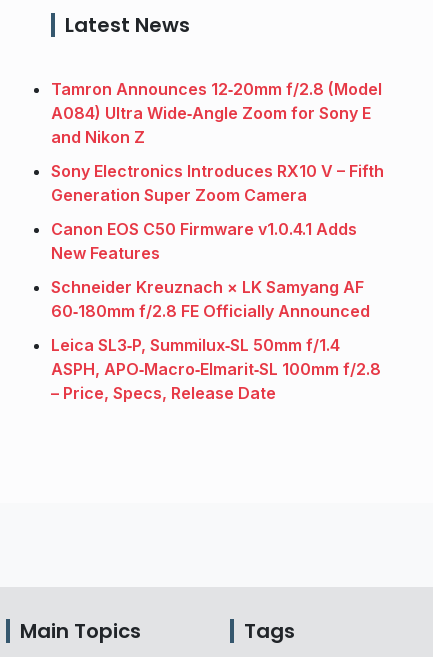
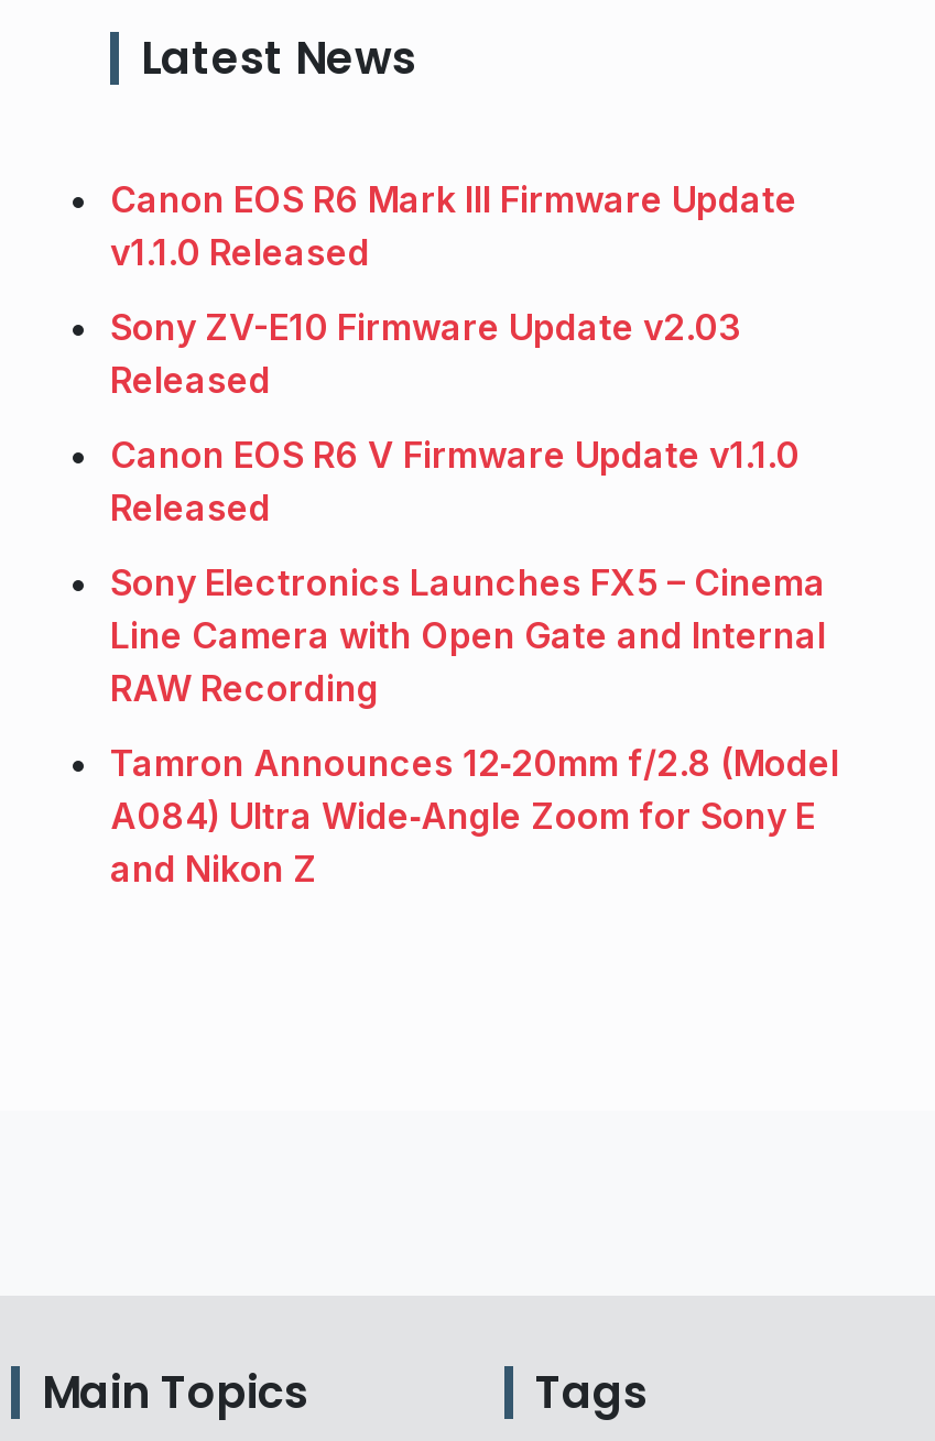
+ Canon EOS R6 Mark III Firmware Update
+ v1.1.0 Released
+ Sony ZV-E10 Firmware Update v2.03
+ Released
+ Canon EOS R6 V Firmware Update v1.1.0
+ Released
+ Sony Electronics Launches FX5 – Cinema
+ Line Camera with Open Gate and Internal
+ RAW Recording

moved down: Tamron Announces 12‑20mm f/2.8 (Model | A084) Ultra Wide‑Angle Zoom for Sony E | and Nikon Z

- Sony Electronics Introduces RX10 V – Fifth
- Generation Super Zoom Camera
- Canon EOS C50 Firmware v1.0.4.1 Adds
- New Features
- Schneider Kreuznach × LK Samyang AF
- 60‑180mm f/2.8 FE Officially Announced
- Leica SL3‑P, Summilux‑SL 50mm f/1.4
- ASPH, APO‑Macro‑Elmarit‑SL 100mm f/2.8
- – Price, Specs, Release Date
